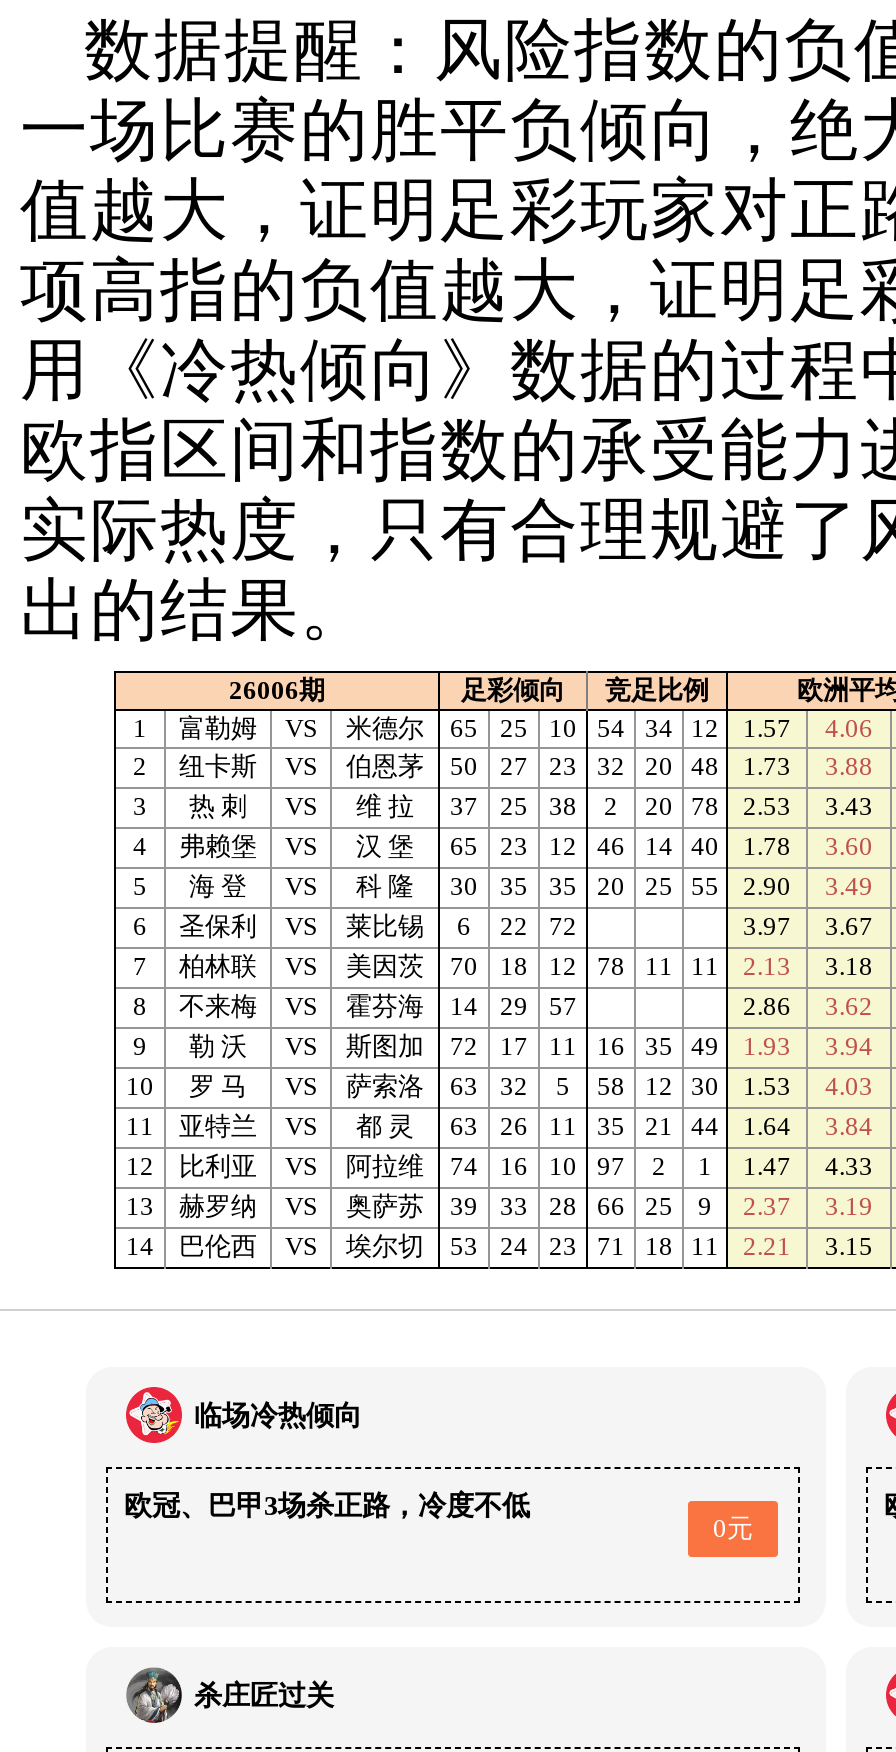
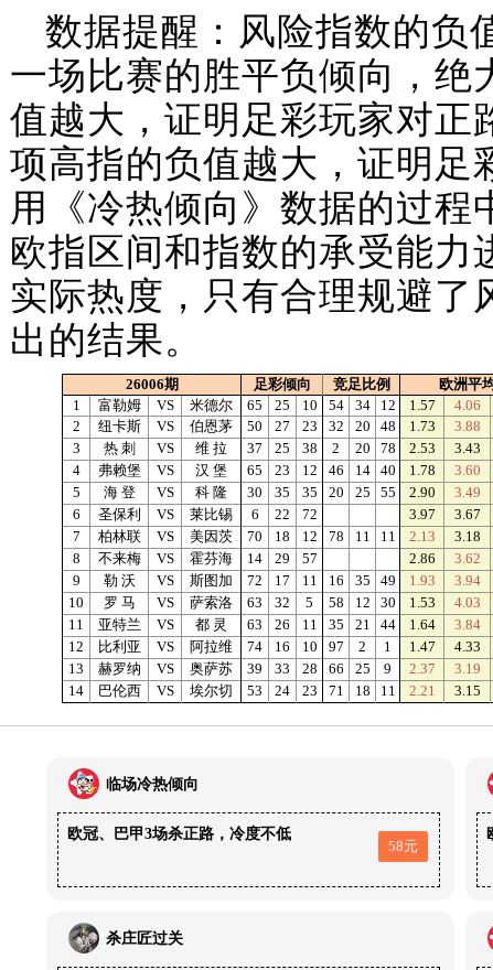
- 0元
+ 58元
